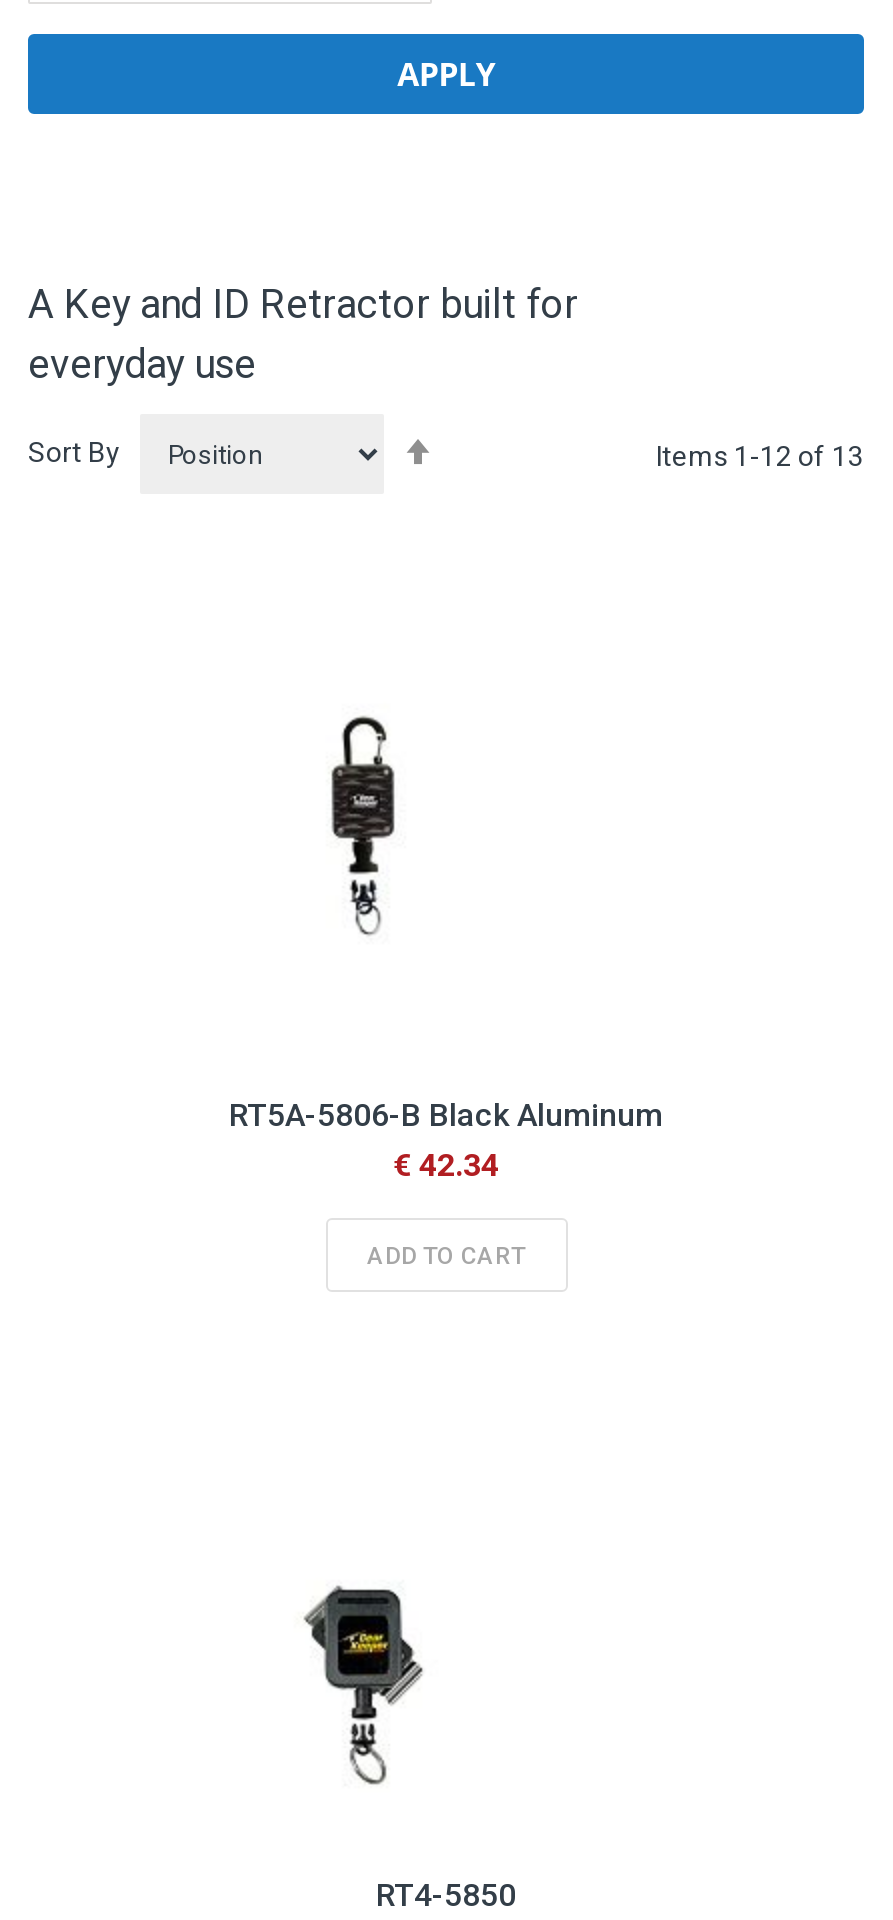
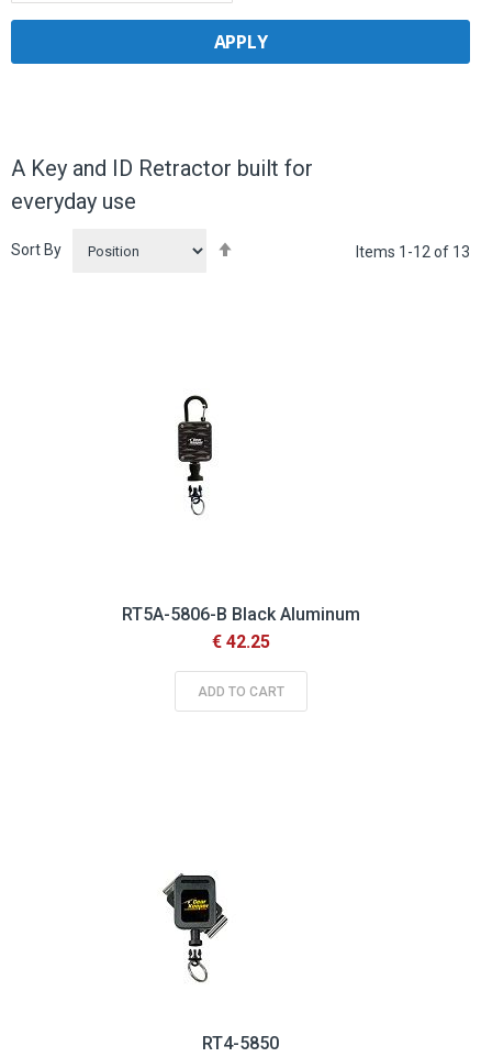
- € 42.34
+ € 42.25
